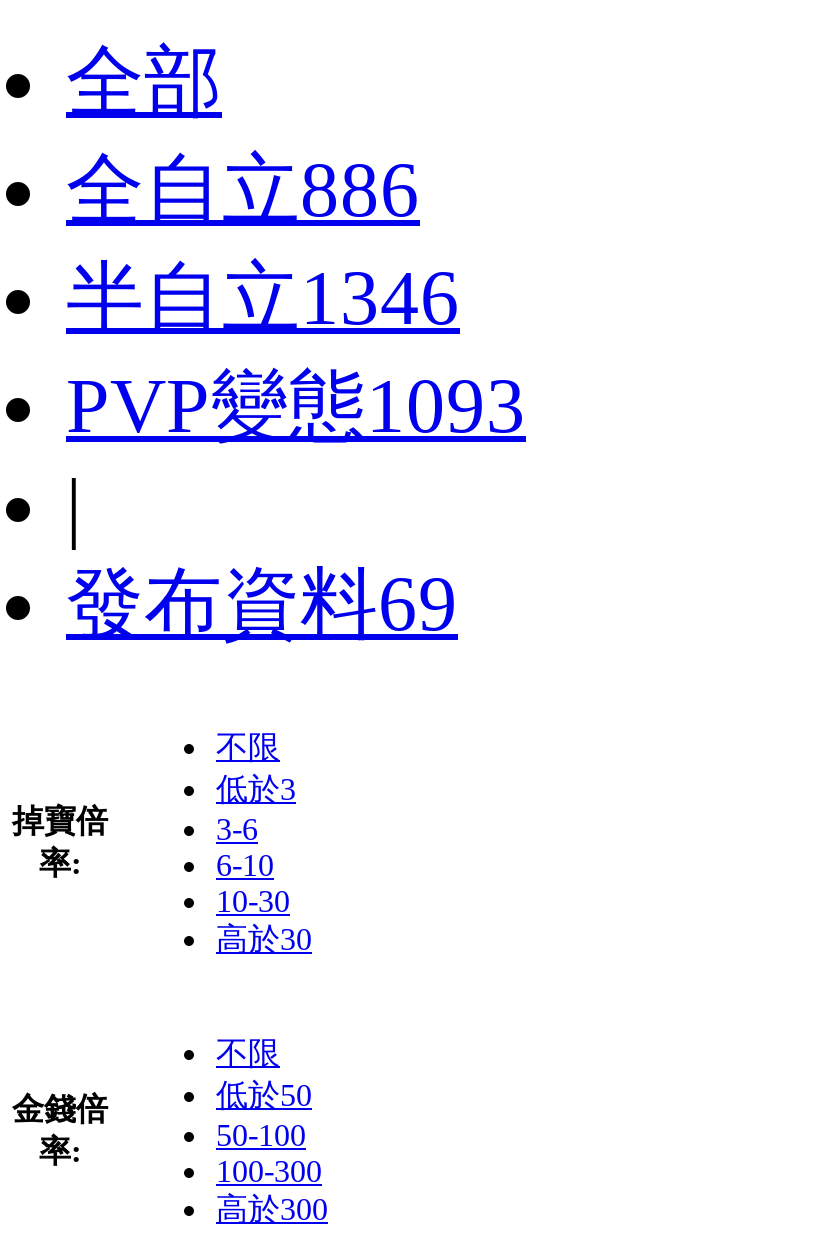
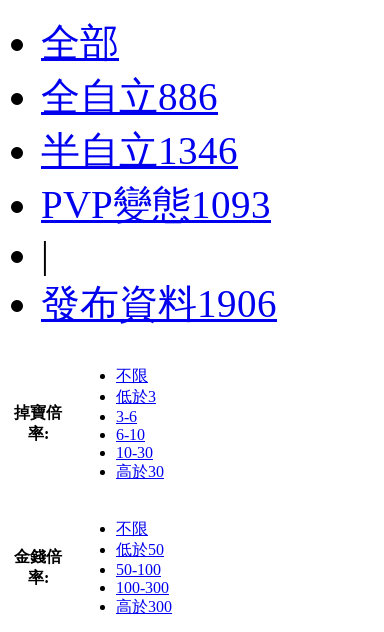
- 發布資料69
+ 發布資料1906
